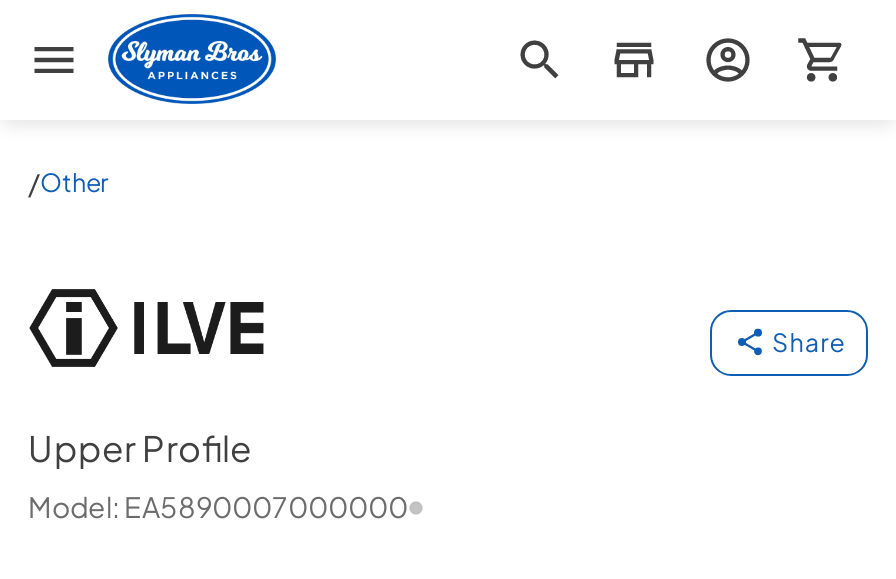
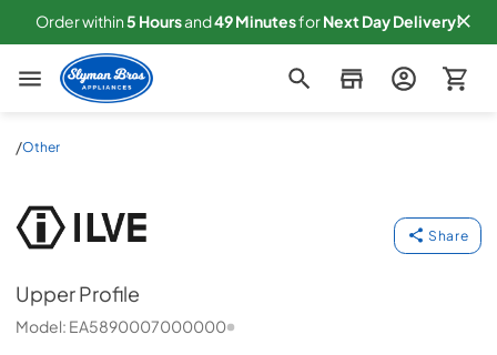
+ Order within 5 Hoursand49Minutes for Next Day Delivery!
